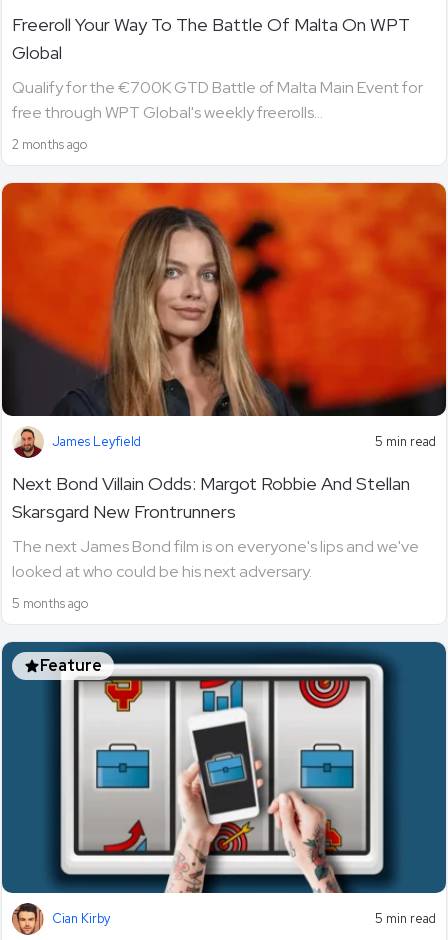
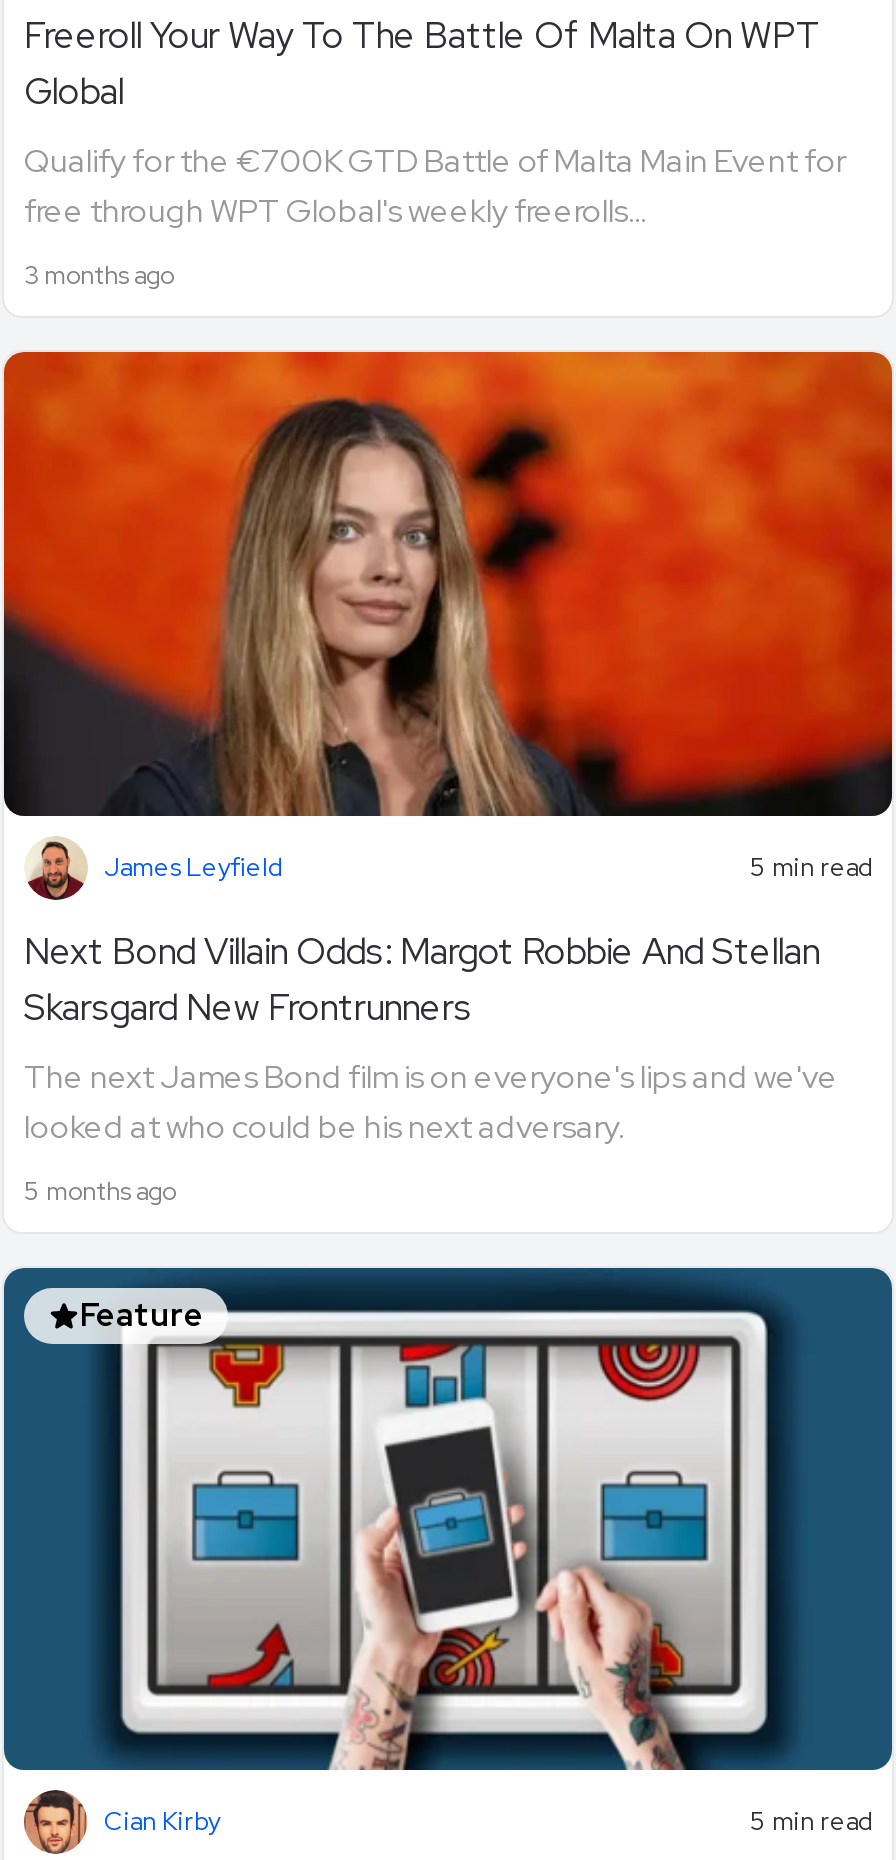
- 2 months ago
+ 3 months ago
